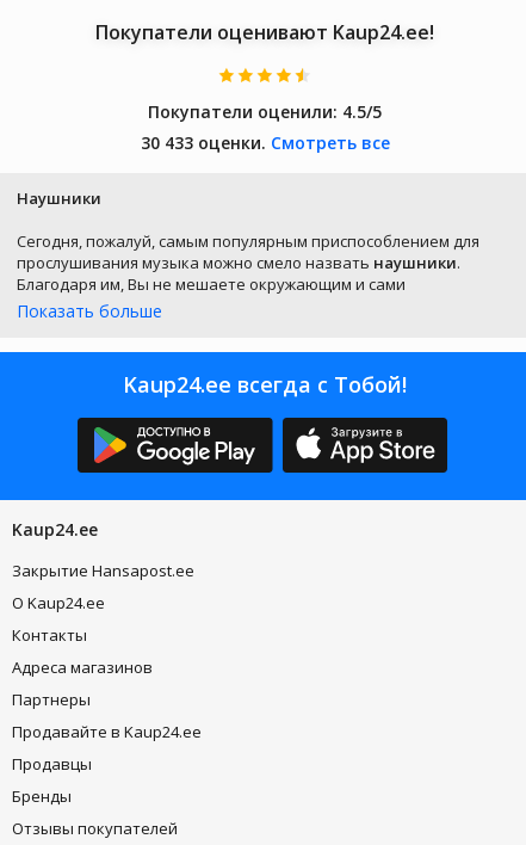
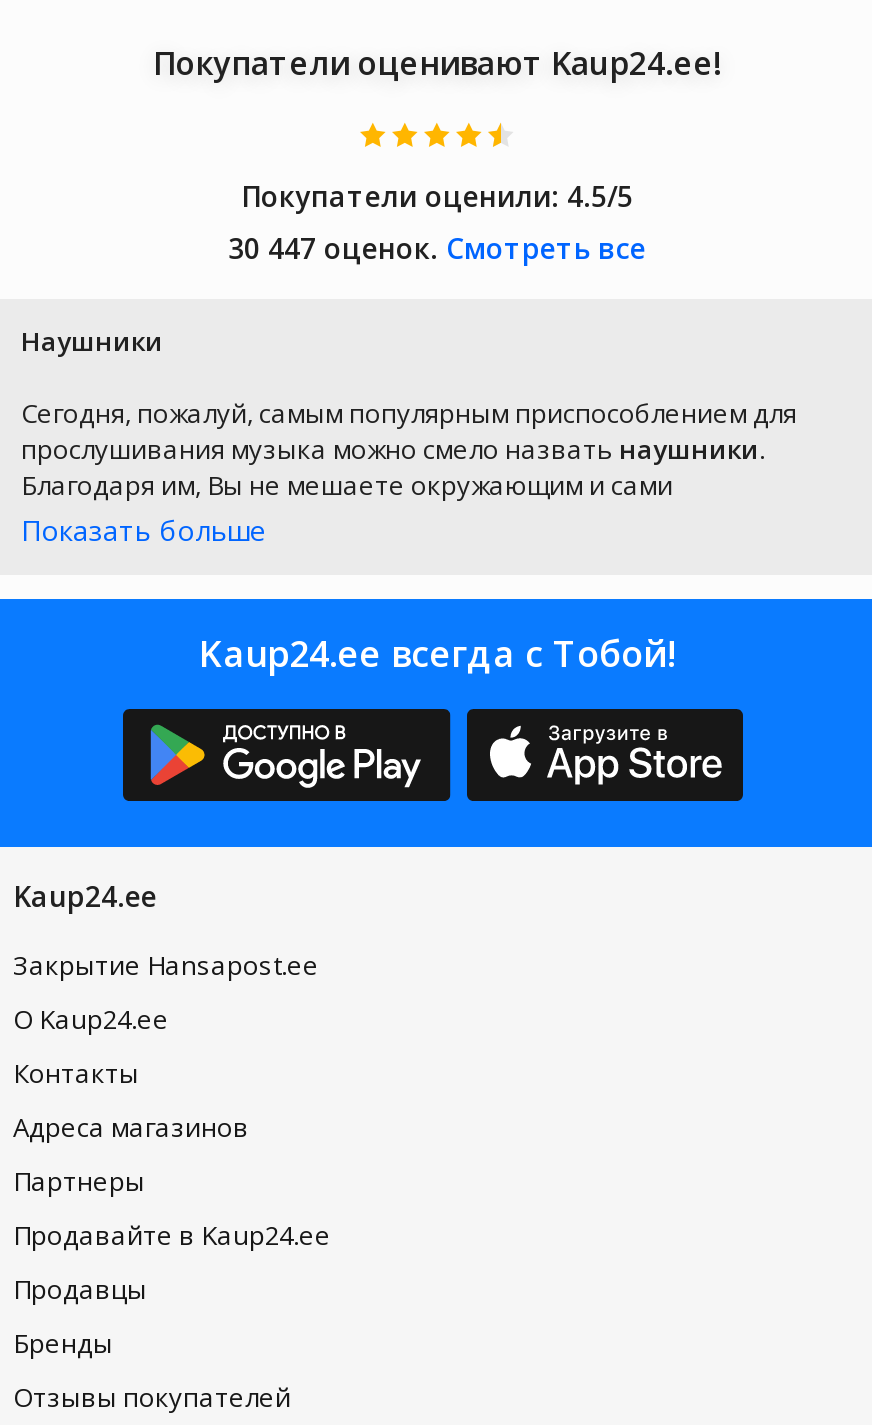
- 30 433 оценки. Смотреть все
+ 30 447 оценок. Смотреть все
